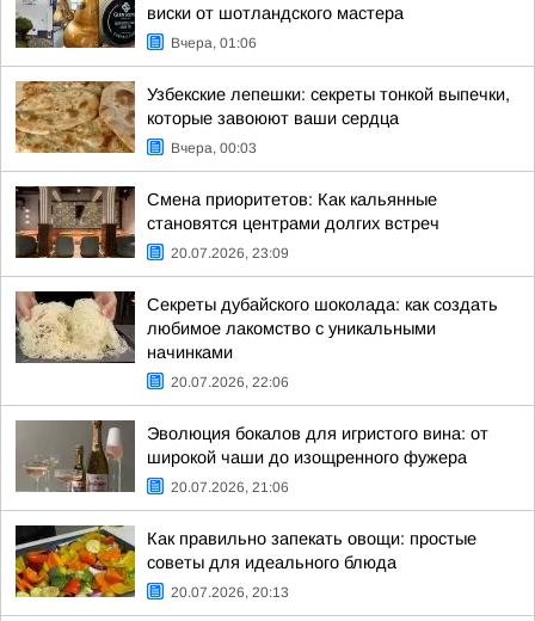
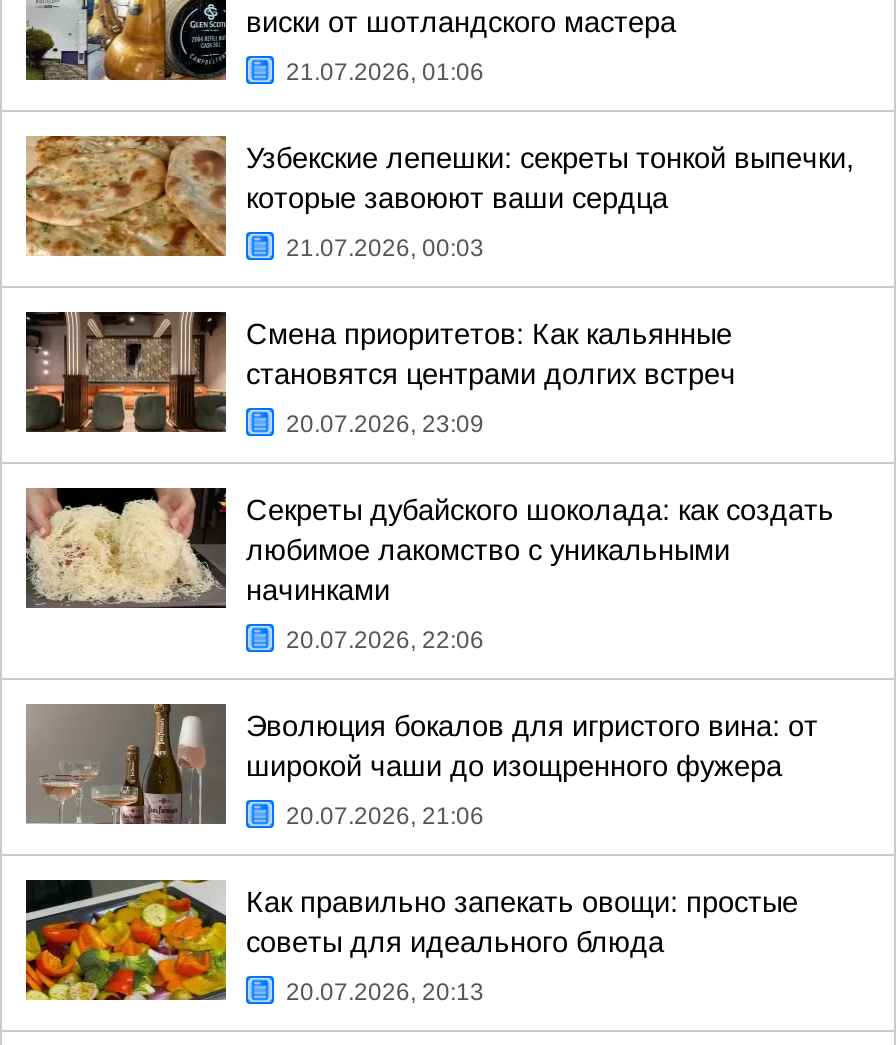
- Вчера, 01:06
+ 21.07.2026, 01:06

- Вчера, 00:03
+ 21.07.2026, 00:03
